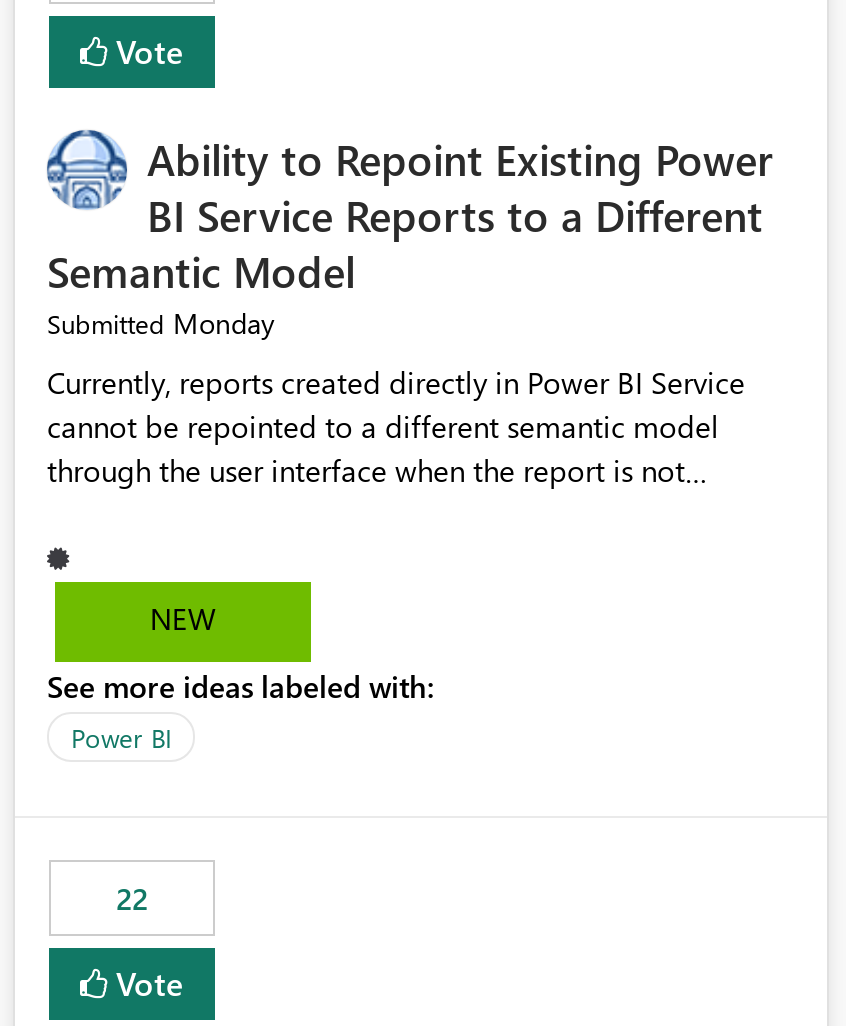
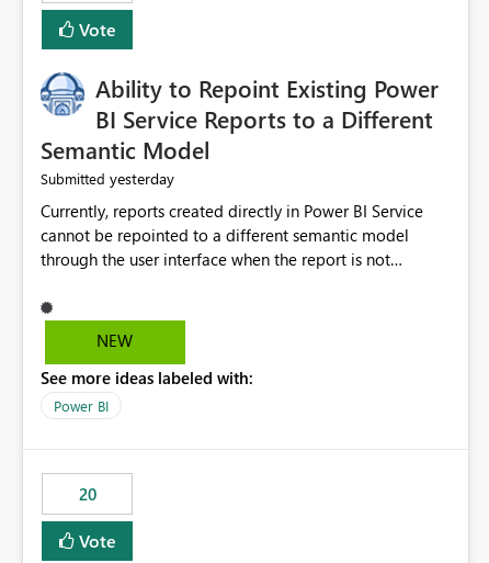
- Submitted Monday
+ Submitted yesterday

- 22
+ 20
